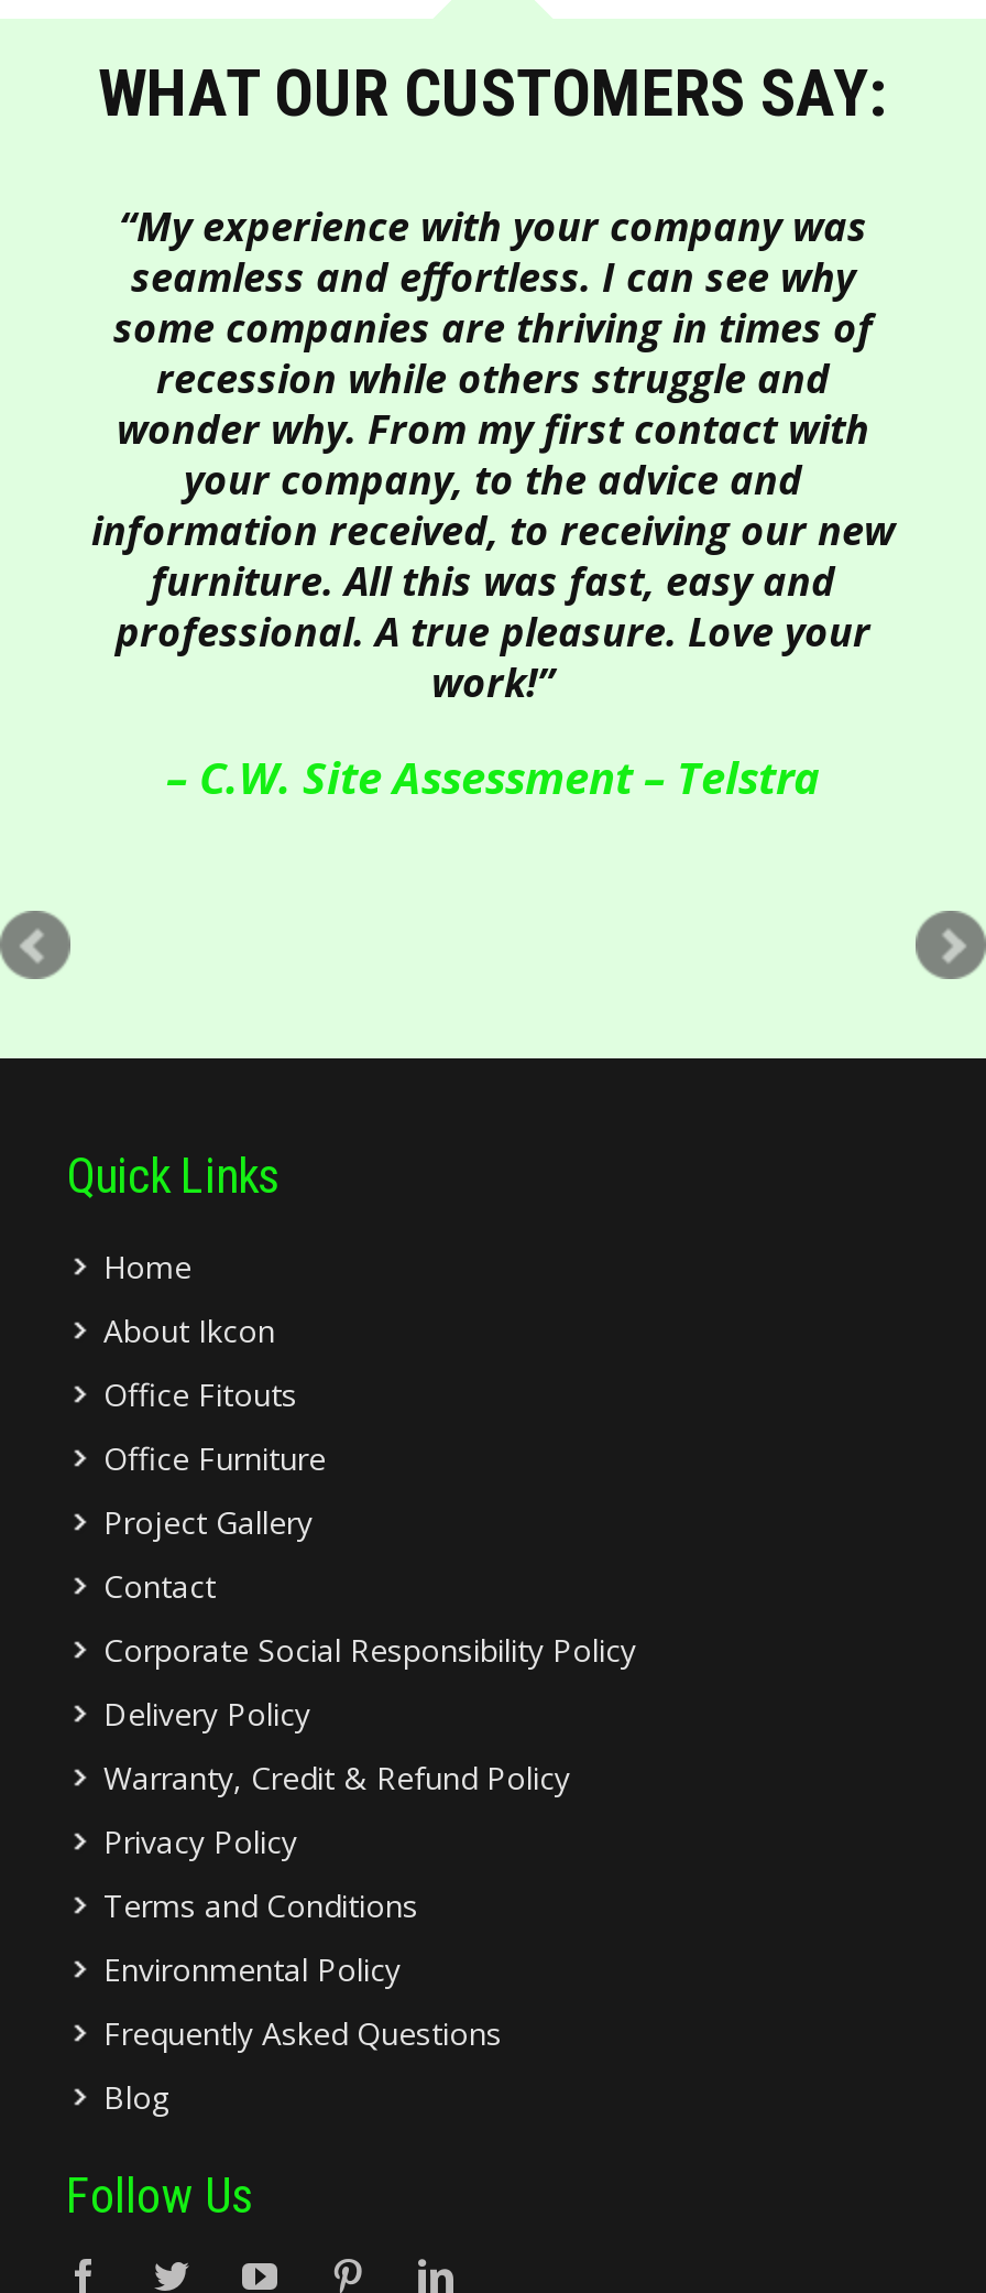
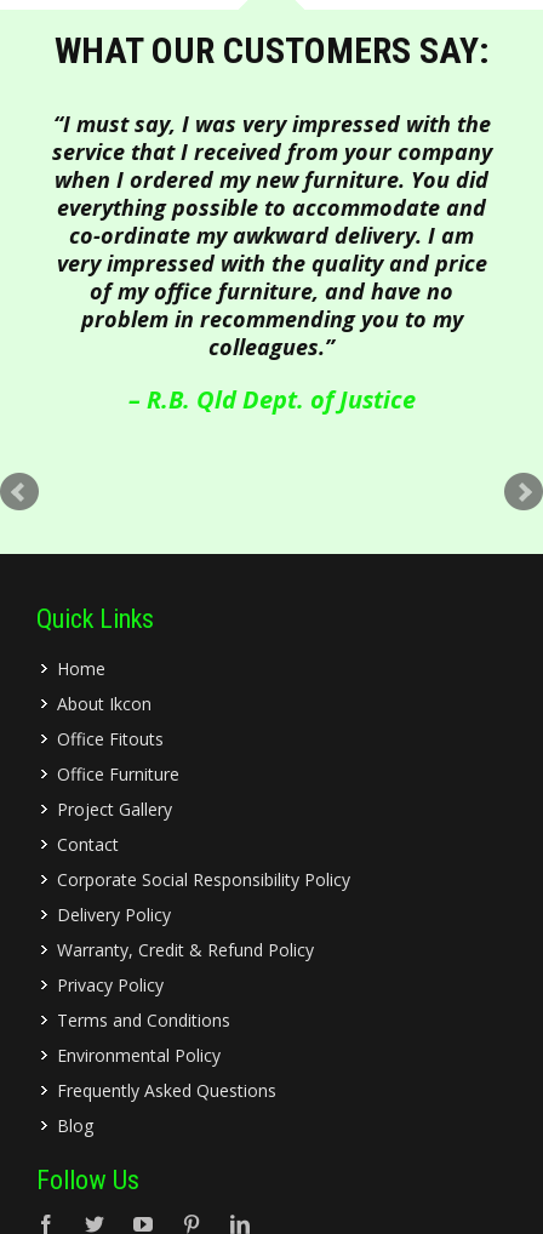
- My experience with your company was
- seamless and effortless. I can see why
- some companies are thriving in times of
- recession while others struggle and
- wonder why. From my first contact with
- your company, to the advice and
- information received, to receiving our new
- furniture. All this was fast, easy and
- professional. A true pleasure. Love your
- work!
+ I must say, I was very impressed with the
+ service that I received from your company
+ when I ordered my new furniture. You did
+ everything possible to accommodate and
+ co-ordinate my awkward delivery. I am
+ very impressed with the quality and price
+ of my office furniture, and have no
+ problem in recommending you to my
+ colleagues.

- C.W. Site Assessment – Telstra
+ R.B. Qld Dept. of Justice
